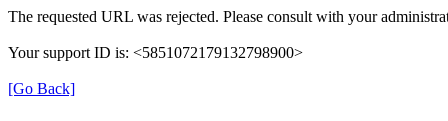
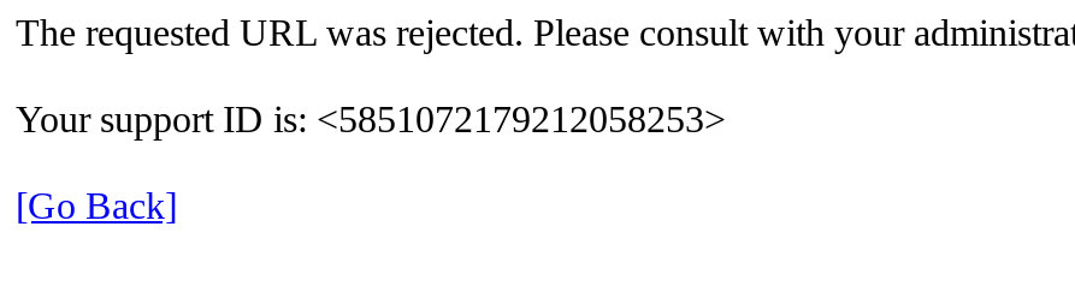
- Your support ID is: <5851072179132798900>
+ Your support ID is: <5851072179212058253>
